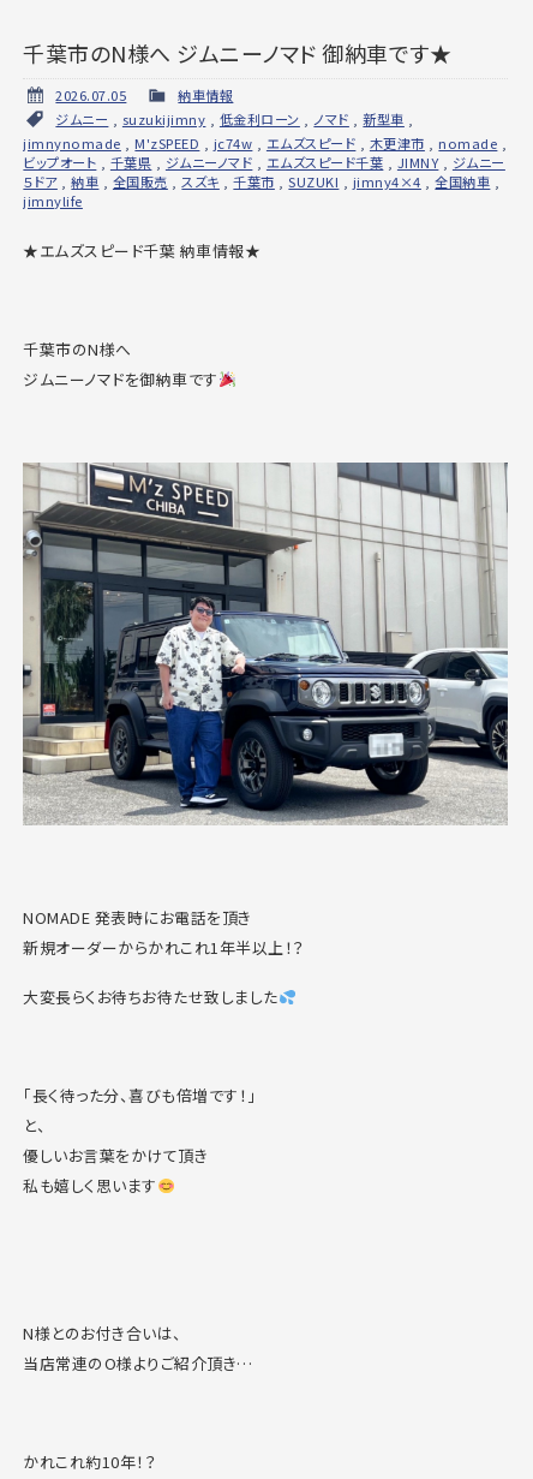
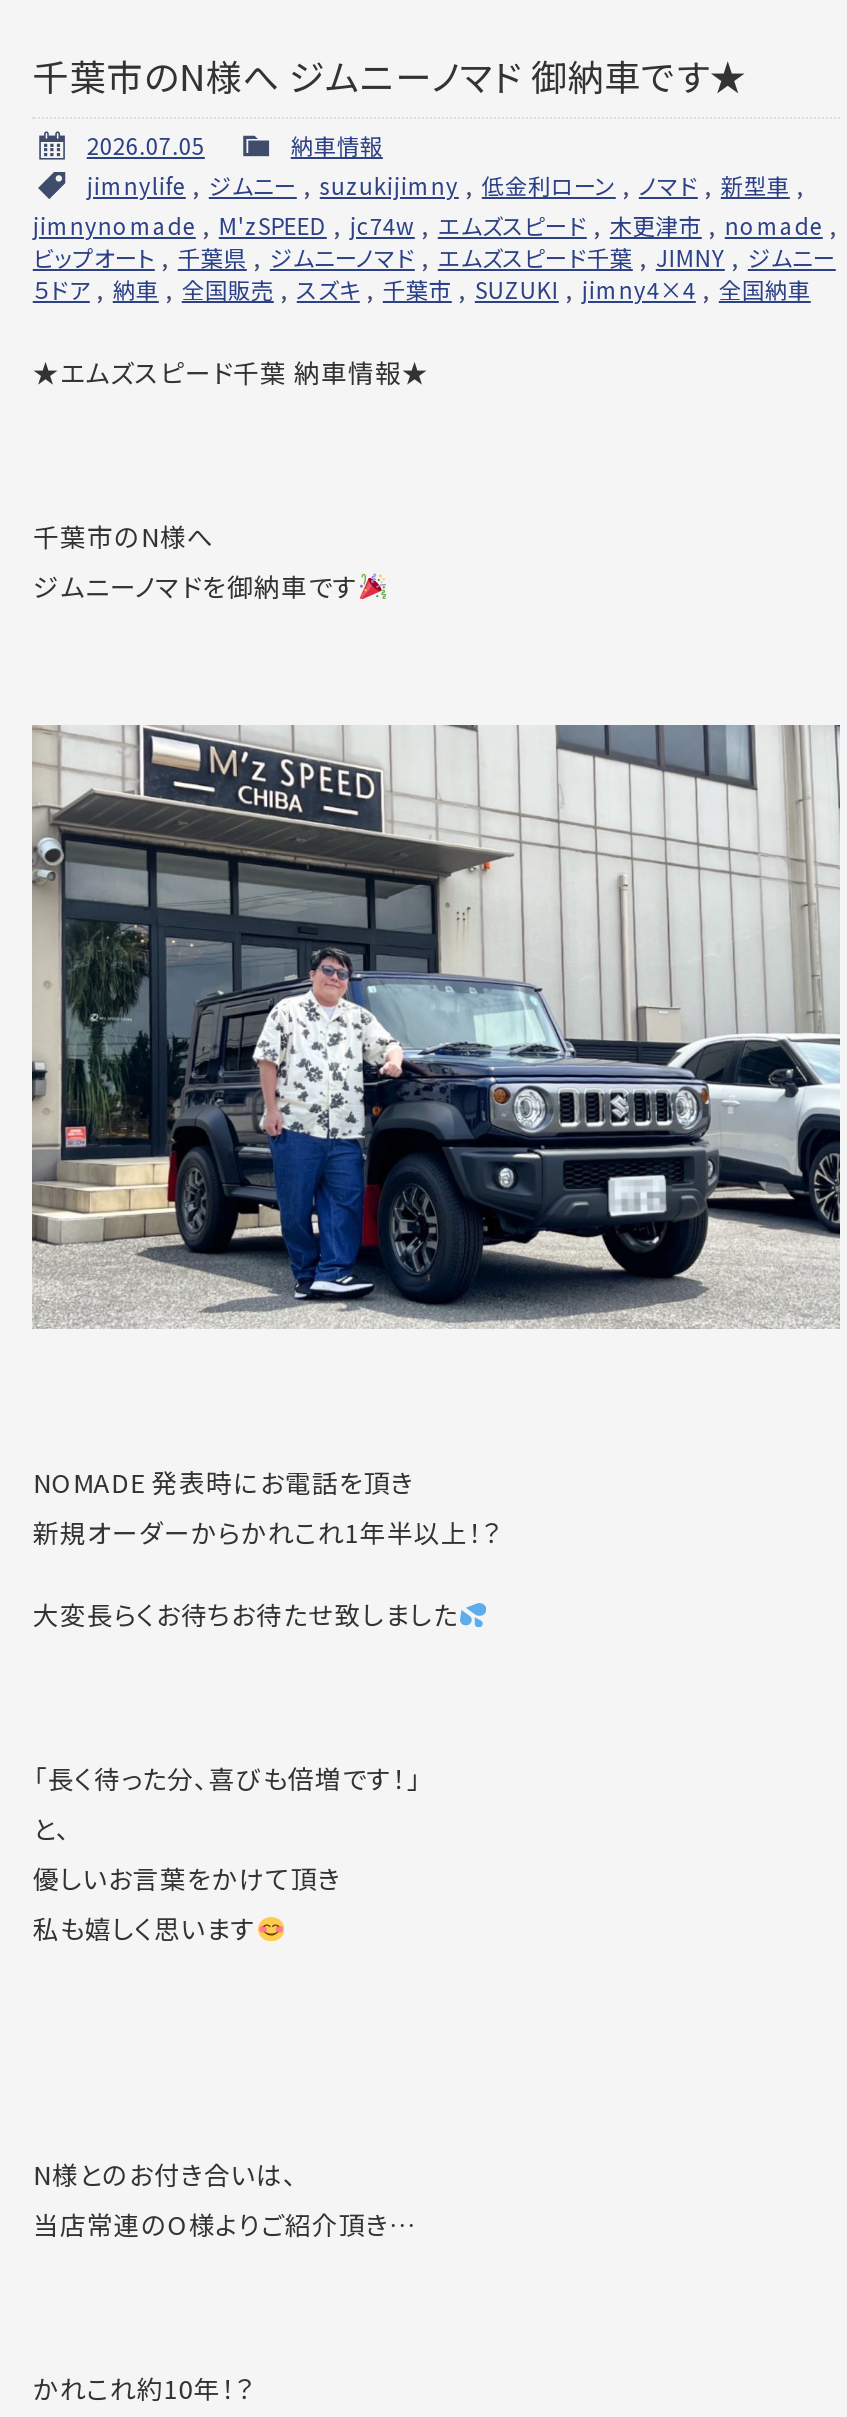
- ジムニー, suzukijimny,低金利ローン,ノマド,新型車,
+ jimnylife,ジムニー, suzukijimny,低金利ローン,ノマド,新型車,

- ５ドア,納車,全国販売,スズキ,千葉市,SUZUKI,jimny4×4,全国納車,
- jimnylife
+ ５ドア,納車,全国販売,スズキ,千葉市,SUZUKI,jimny4×4,全国納車
